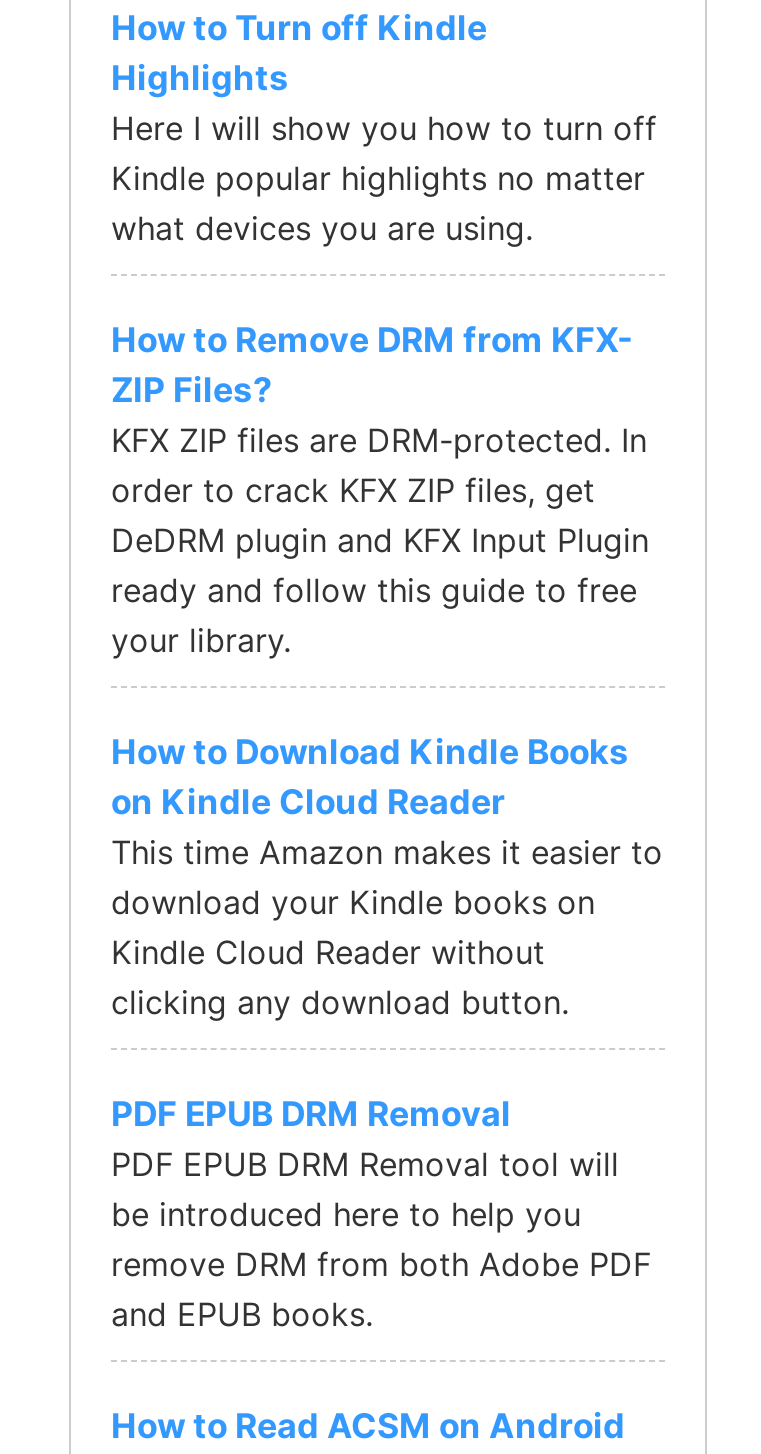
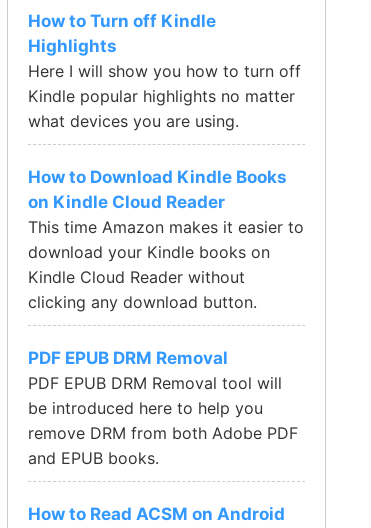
- How to Remove DRM from KFX-
- ZIP Files?
- KFX ZIP files are DRM-protected. In
- order to crack KFX ZIP files, get
- DeDRM plugin and KFX Input Plugin
- ready and follow this guide to free
- your library.
